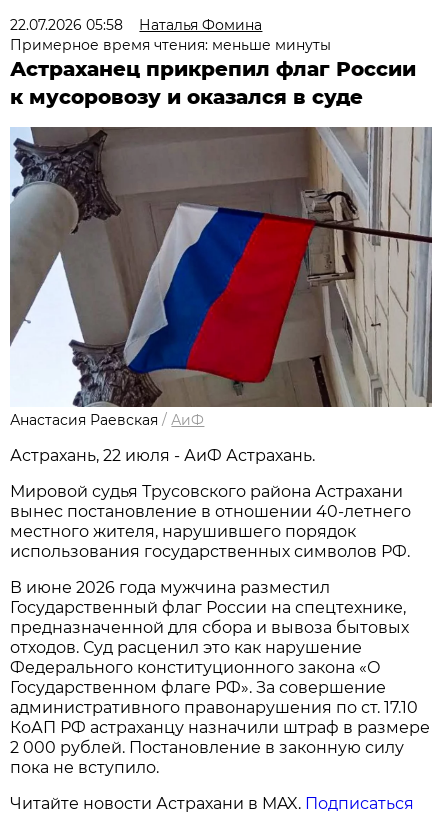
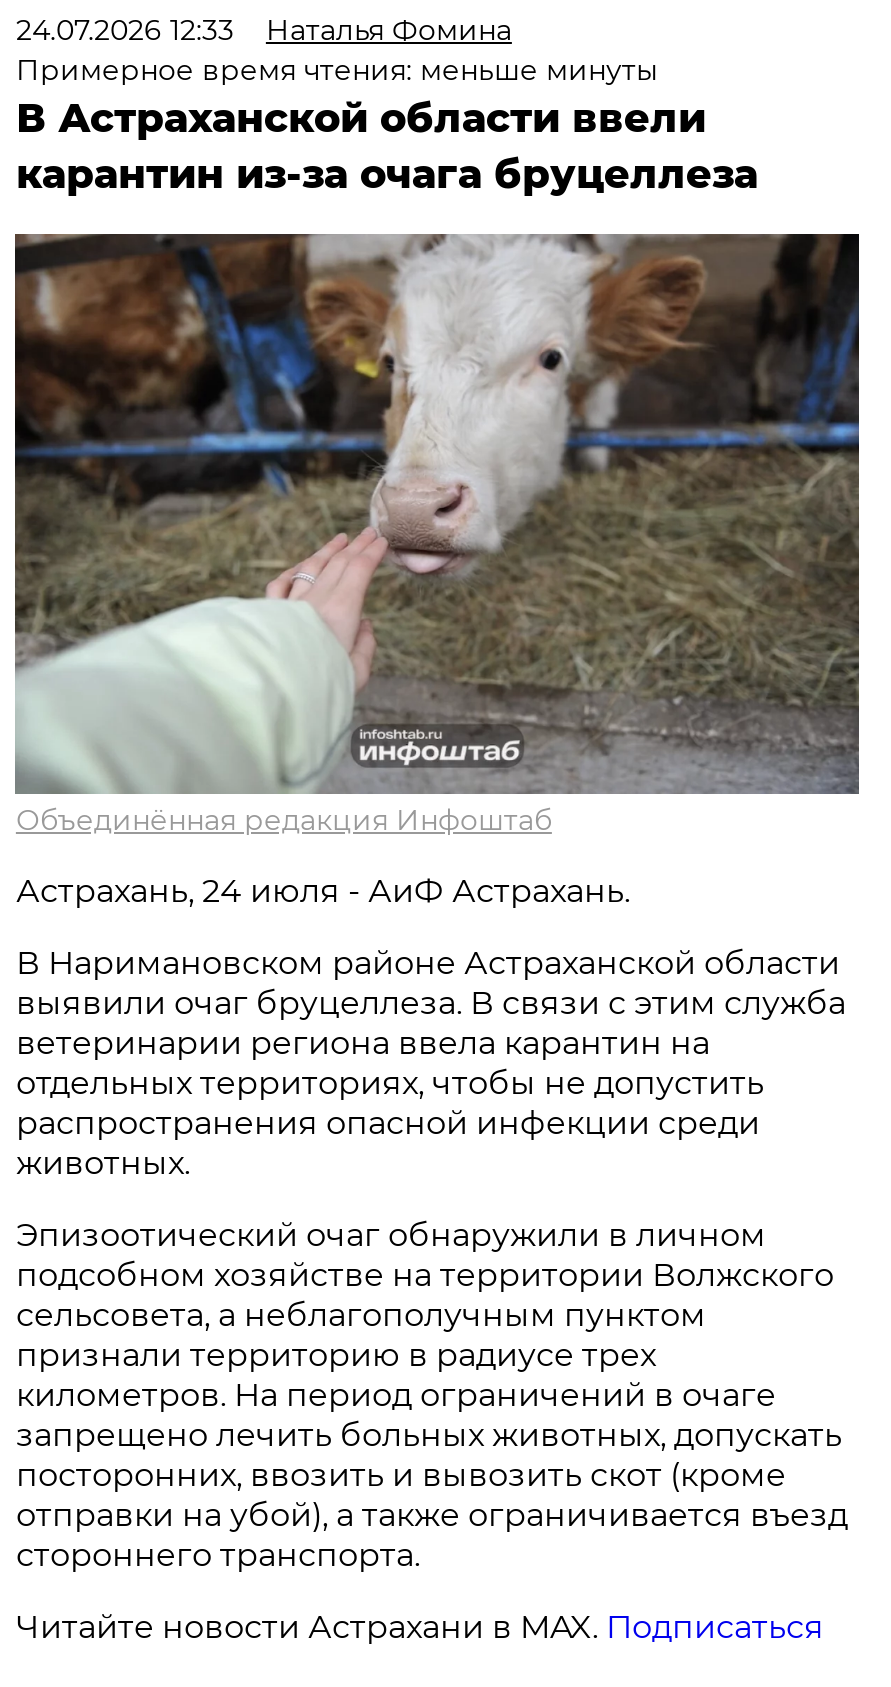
- 22.07.2026 05:58 Наталья Фомина
+ 24.07.2026 12:33 Наталья Фомина

- Астраханец прикрепил флаг России
- к мусоровозу и оказался в суде
+ В Астраханской области ввели
+ карантин из-за очага бруцеллеза

- [image]
- Анастасия Раевская / АиФ
+ [image]
+ Объединённая редакция Инфоштаб

- Астрахань, 22 июля - АиФ Астрахань.
+ Астрахань, 24 июля - АиФ Астрахань.

- Мировой судья Трусовского района Астрахани
- вынес постановление в отношении 40-летнего
- местного жителя, нарушившего порядок
- использования государственных символов РФ.
+ В Наримановском районе Астраханской области
+ выявили очаг бруцеллеза. В связи с этим служба
+ ветеринарии региона ввела карантин на
+ отдельных территориях, чтобы не допустить
+ распространения опасной инфекции среди
+ животных.

- В июне 2026 года мужчина разместил
- Государственный флаг России на спецтехнике,
- предназначенной для сбора и вывоза бытовых
- отходов. Суд расценил это как нарушение
- Федерального конституционного закона «О
- Государственном флаге РФ». За совершение
- административного правонарушения по ст. 17.10
- КоАП РФ астраханцу назначили штраф в размере
- 2 000 рублей. Постановление в законную силу
- пока не вступило.
+ Эпизоотический очаг обнаружили в личном
+ подсобном хозяйстве на территории Волжского
+ сельсовета, а неблагополучным пунктом
+ признали территорию в радиусе трех
+ километров. На период ограничений в очаге
+ запрещено лечить больных животных, допускать
+ посторонних, ввозить и вывозить скот (кроме
+ отправки на убой), а также ограничивается въезд
+ стороннего транспорта.
